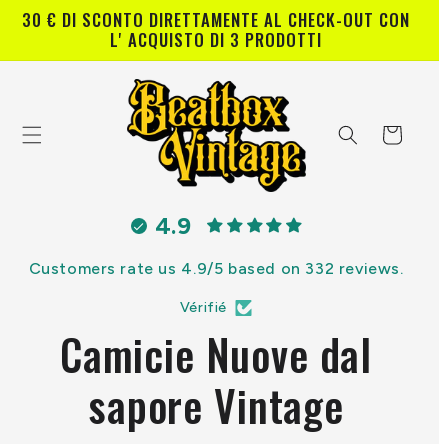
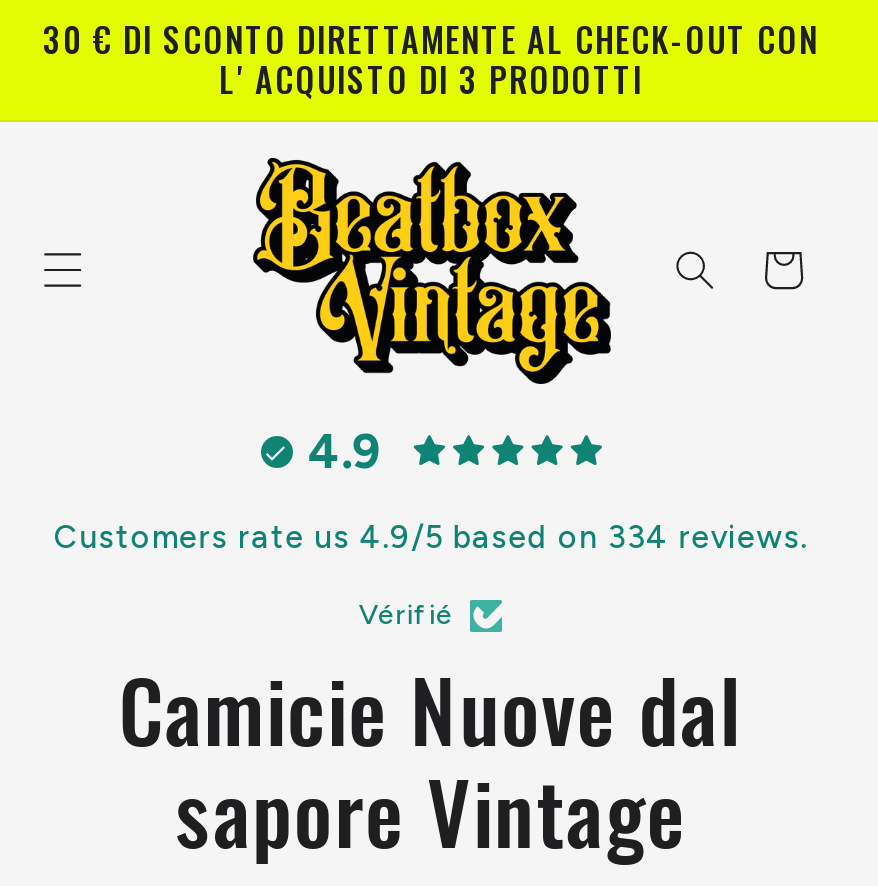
- Customers rate us 4.9/5 based on 332 reviews.
+ Customers rate us 4.9/5 based on 334 reviews.
